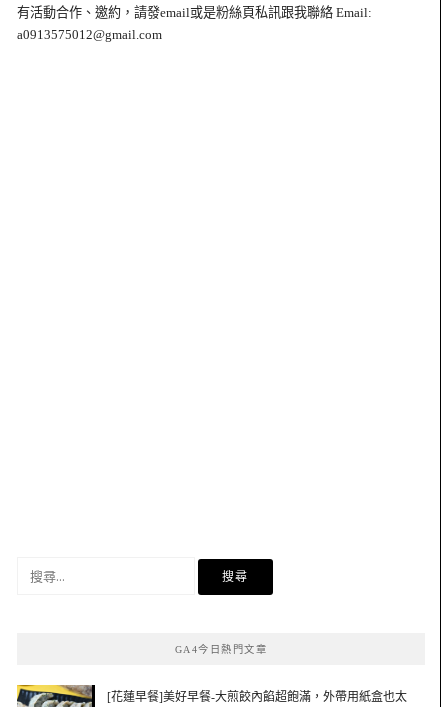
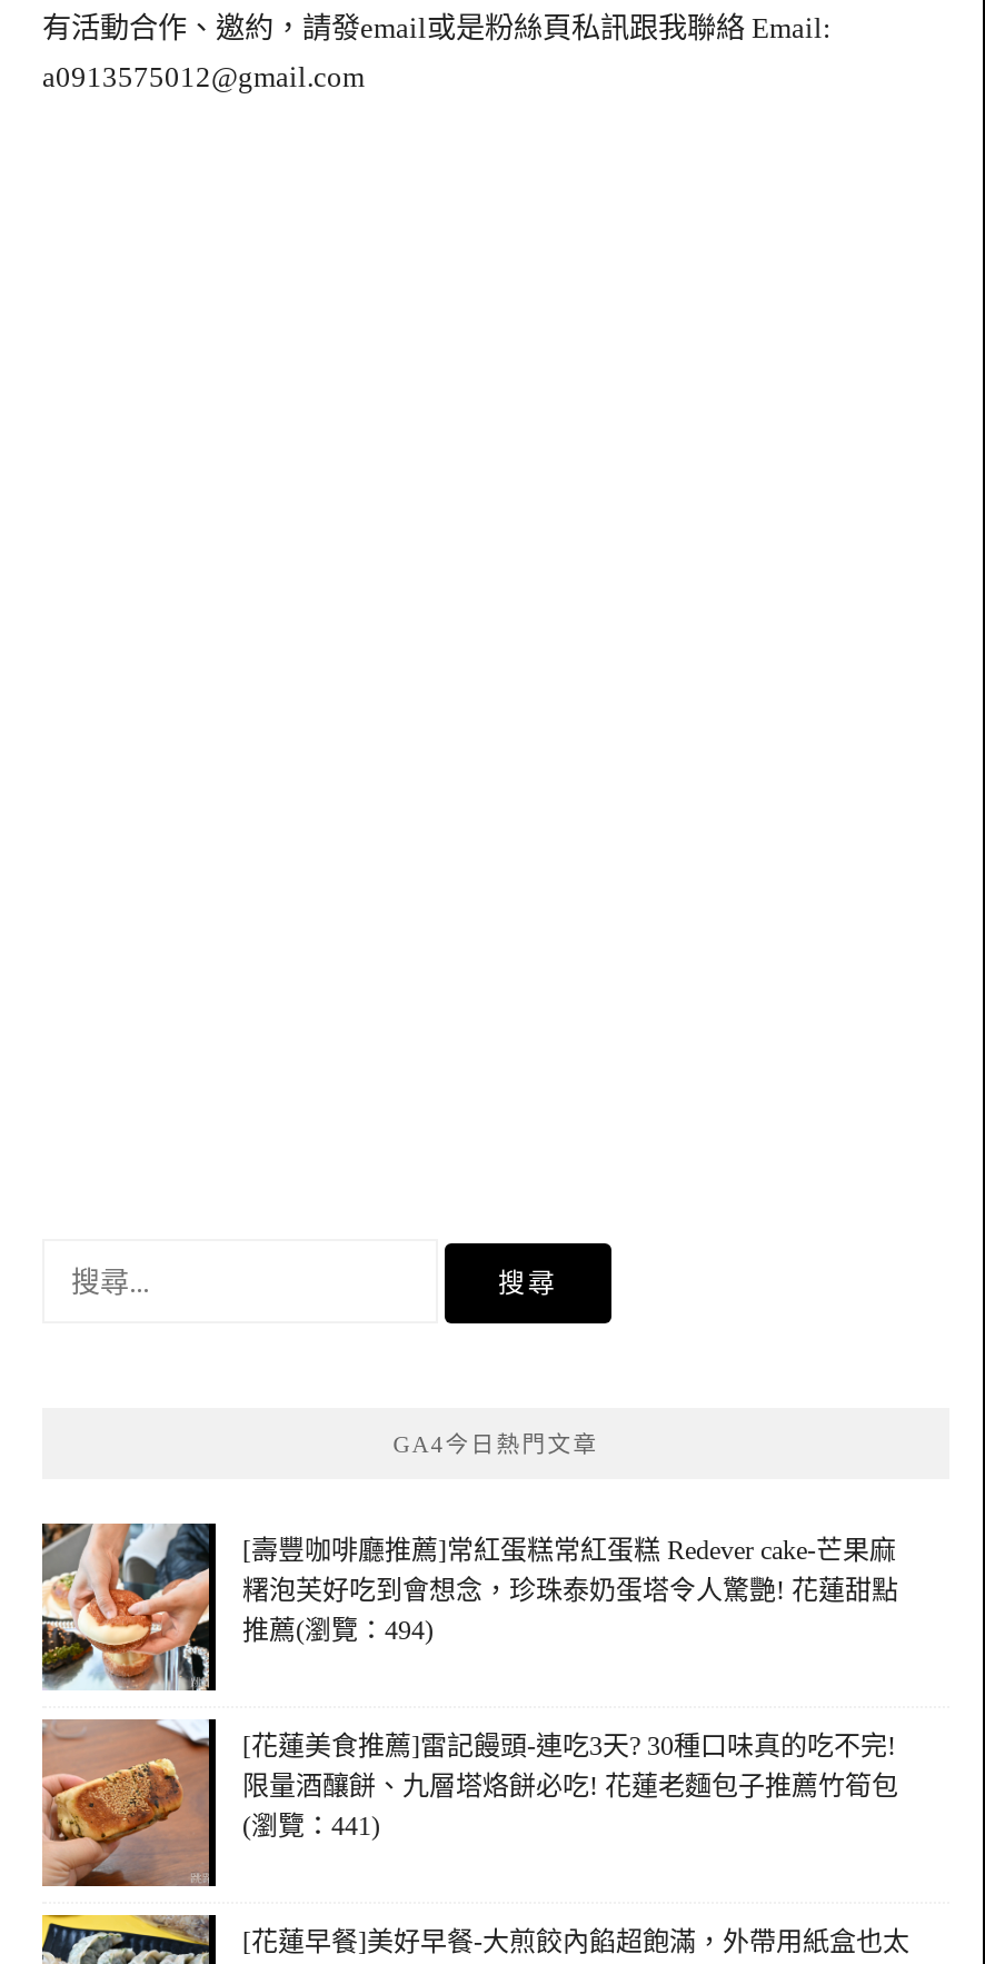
+ [image]
+ [壽豐咖啡廳推薦]常紅蛋糕常紅蛋糕 Redever cake-芒果麻
+ 糬泡芙好吃到會想念，珍珠泰奶蛋塔令人驚艷! 花蓮甜點
+ 推薦(瀏覽：494)

+ [image]
+ [花蓮美食推薦]雷記饅頭-連吃3天? 30種口味真的吃不完!
+ 限量酒釀餅、九層塔烙餅必吃! 花蓮老麵包子推薦竹筍包
+ (瀏覽：441)
